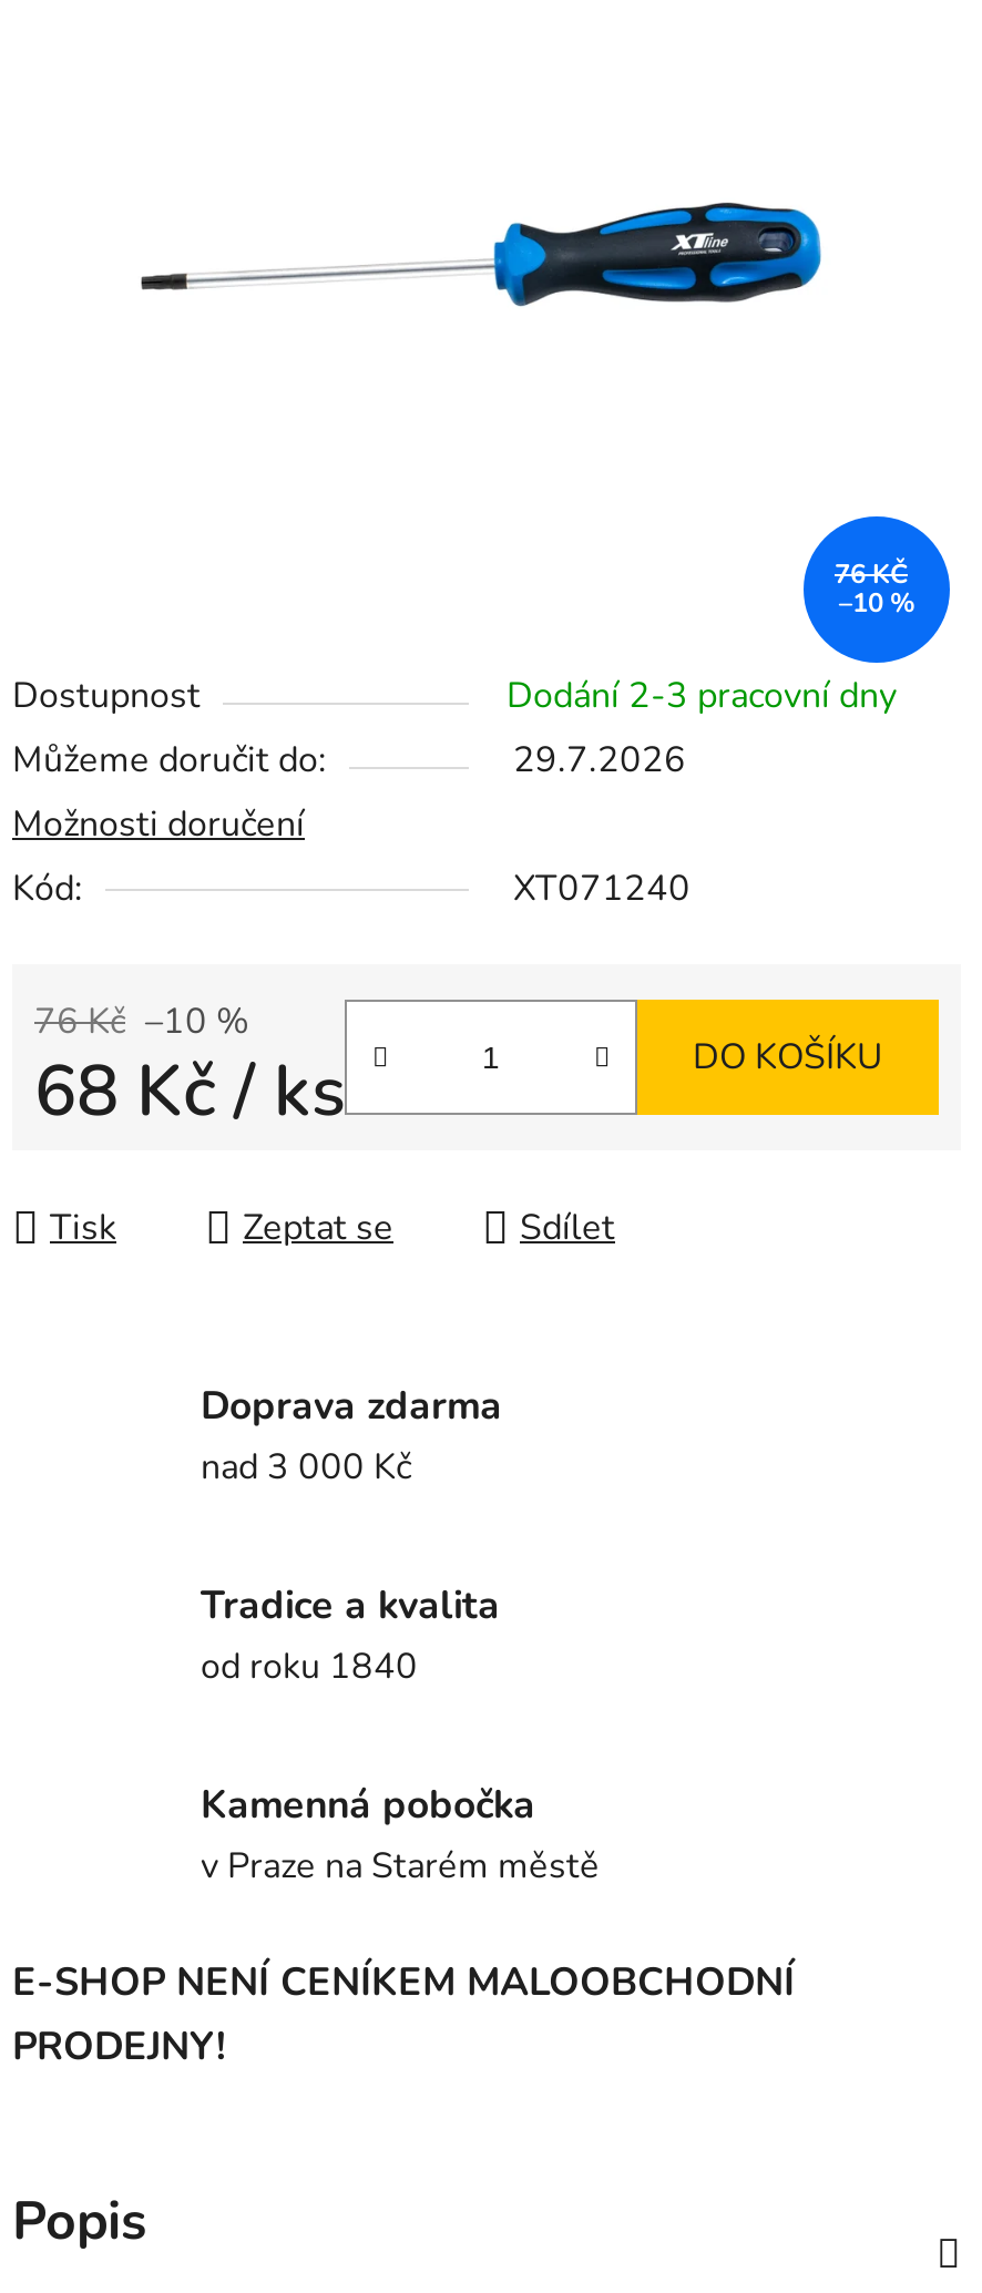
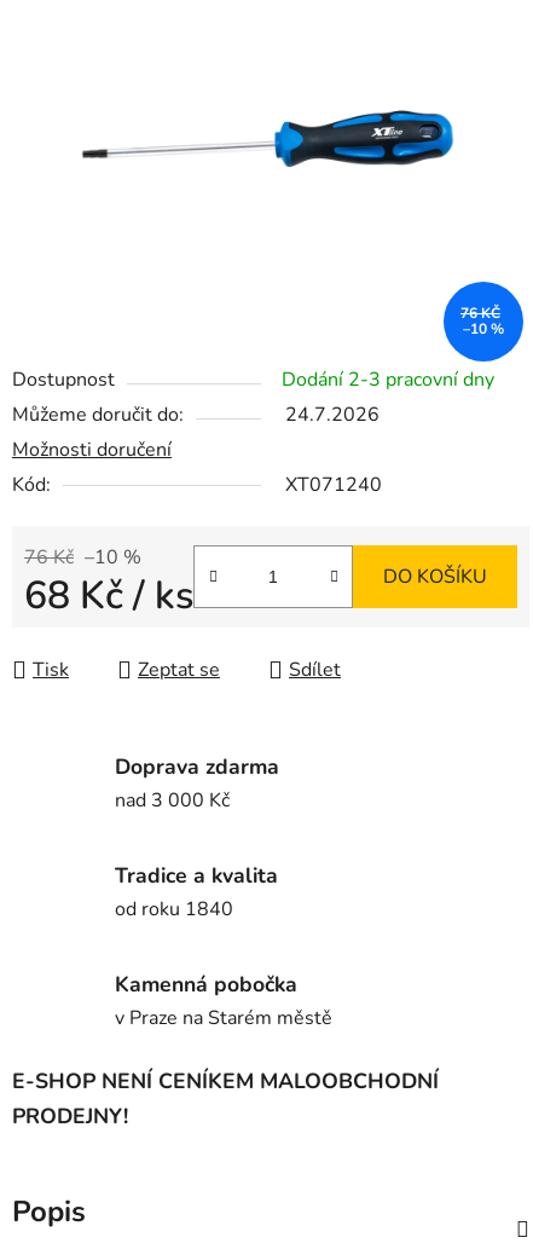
- 29.7.2026
+ 24.7.2026
